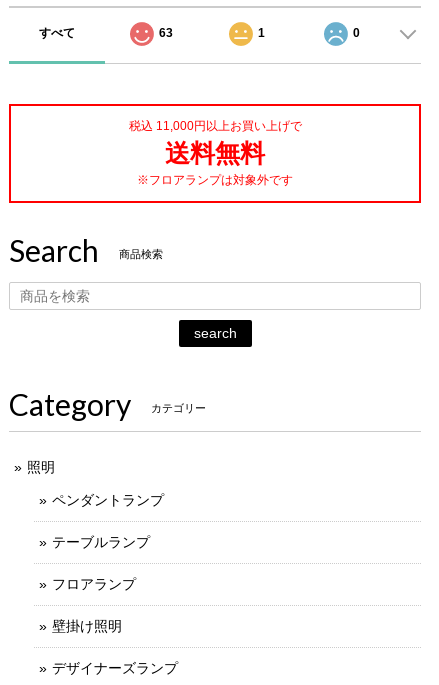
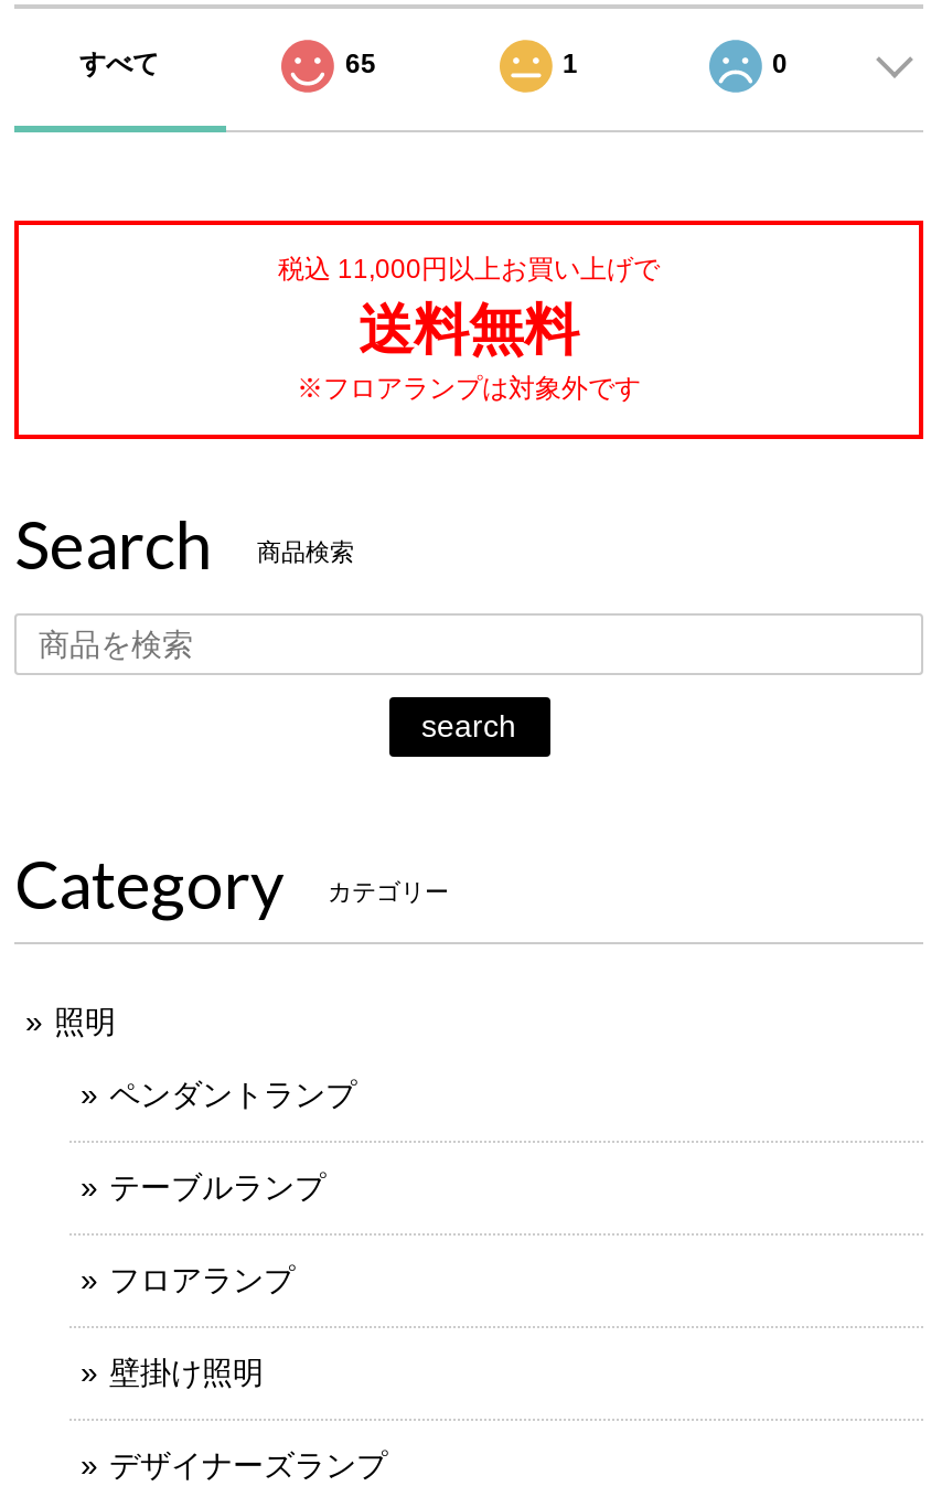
- 63
+ 65
